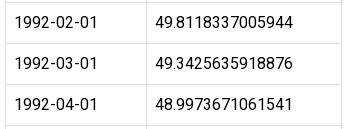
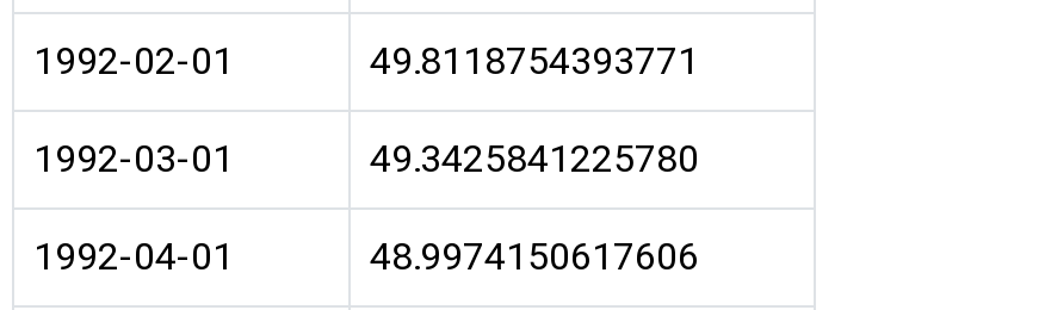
- 49.8118337005944
+ 49.8118754393771

- 49.3425635918876
+ 49.3425841225780

- 48.9973671061541
+ 48.9974150617606
